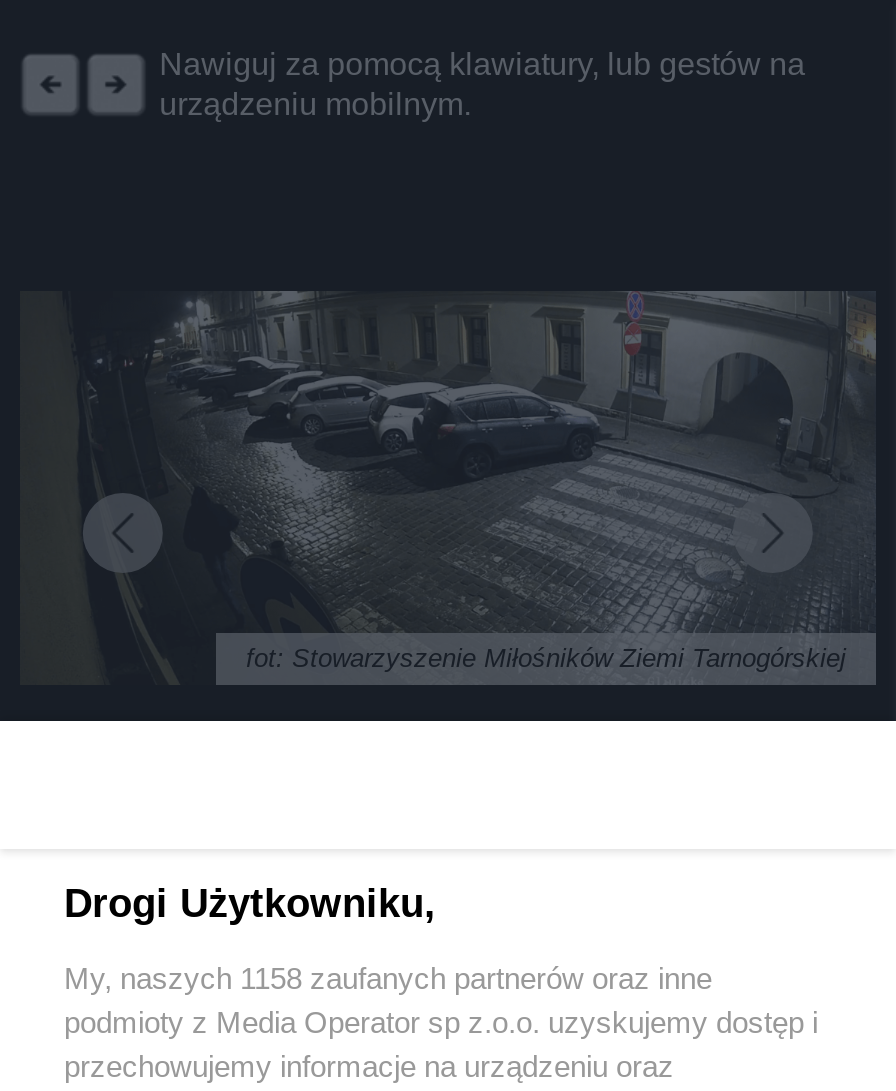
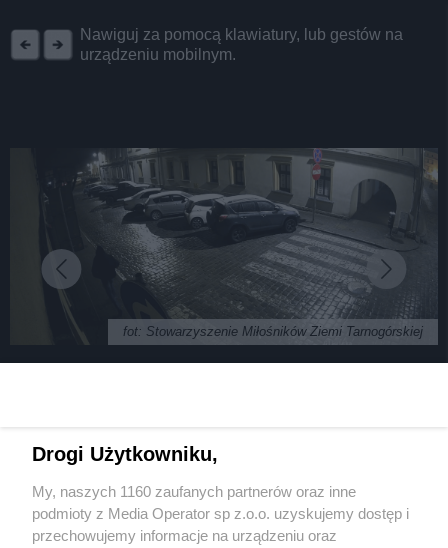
- My, naszych 1158 zaufanych partnerów oraz inne
+ My, naszych 1160 zaufanych partnerów oraz inne
